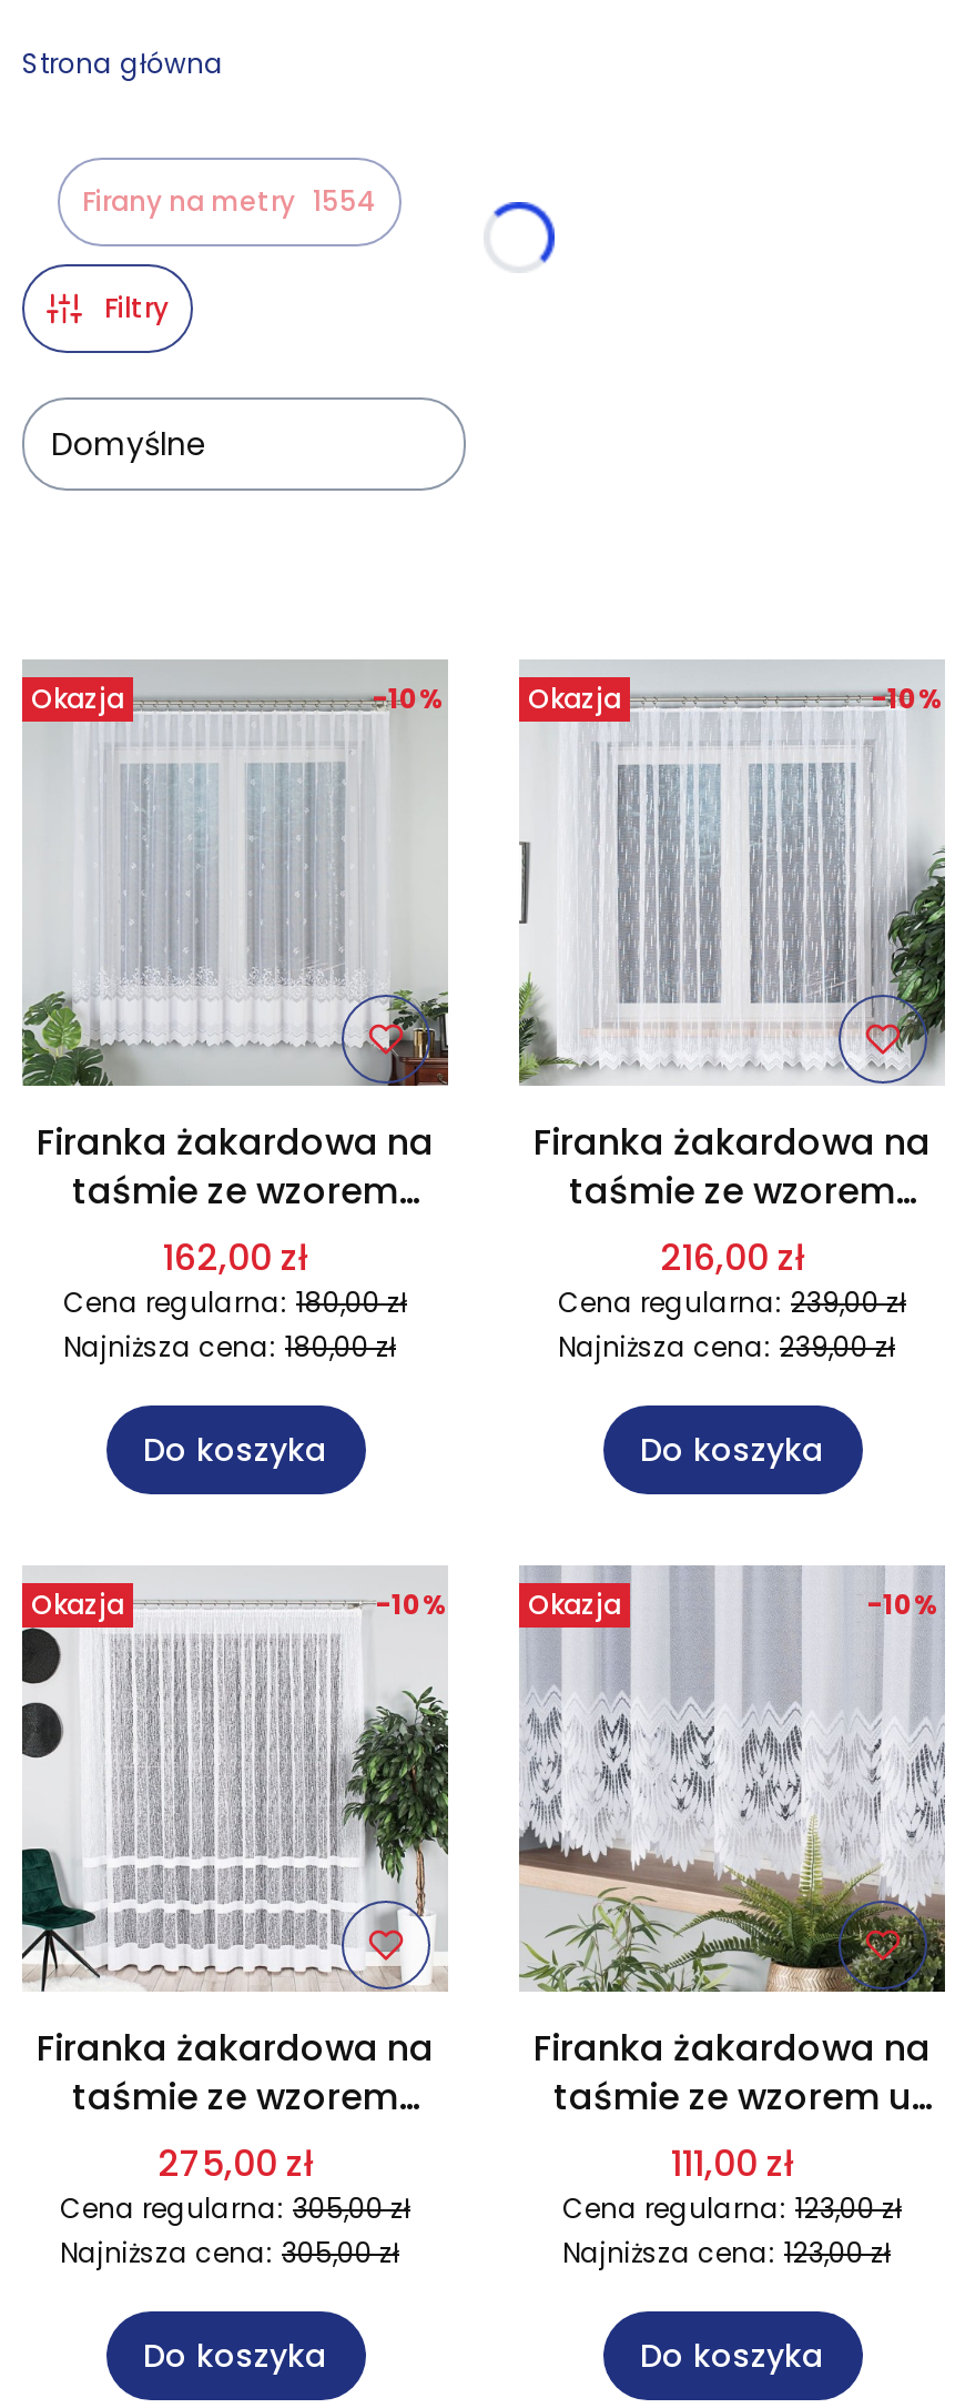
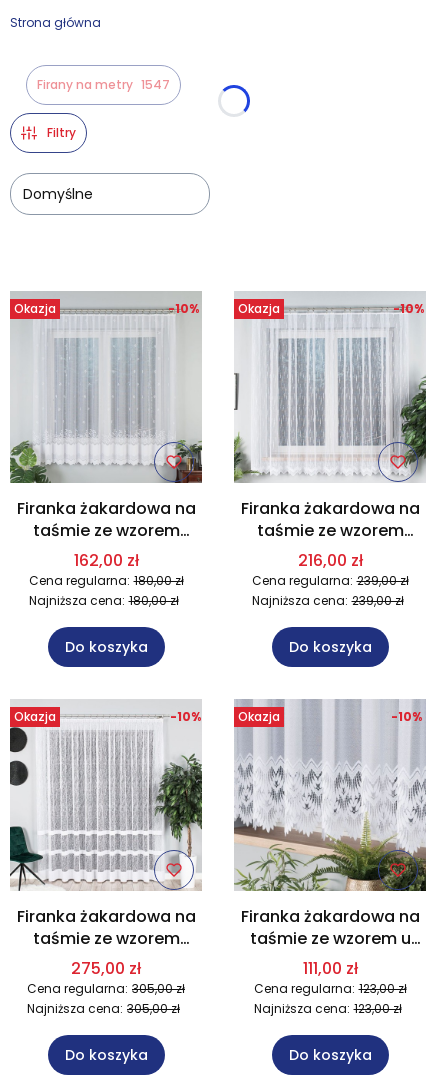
- Firany na metry 1554
+ Firany na metry 1547
